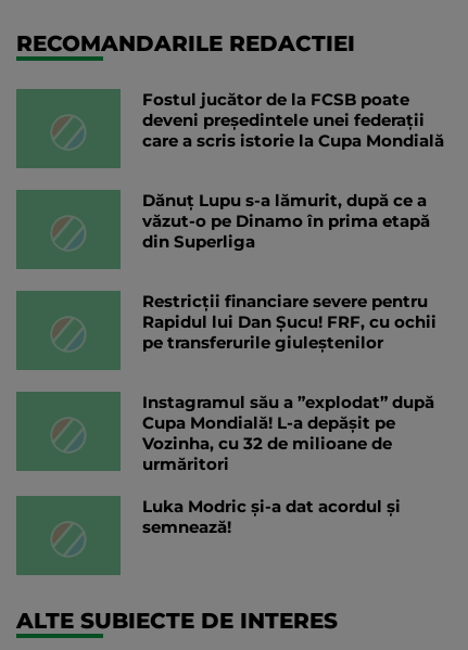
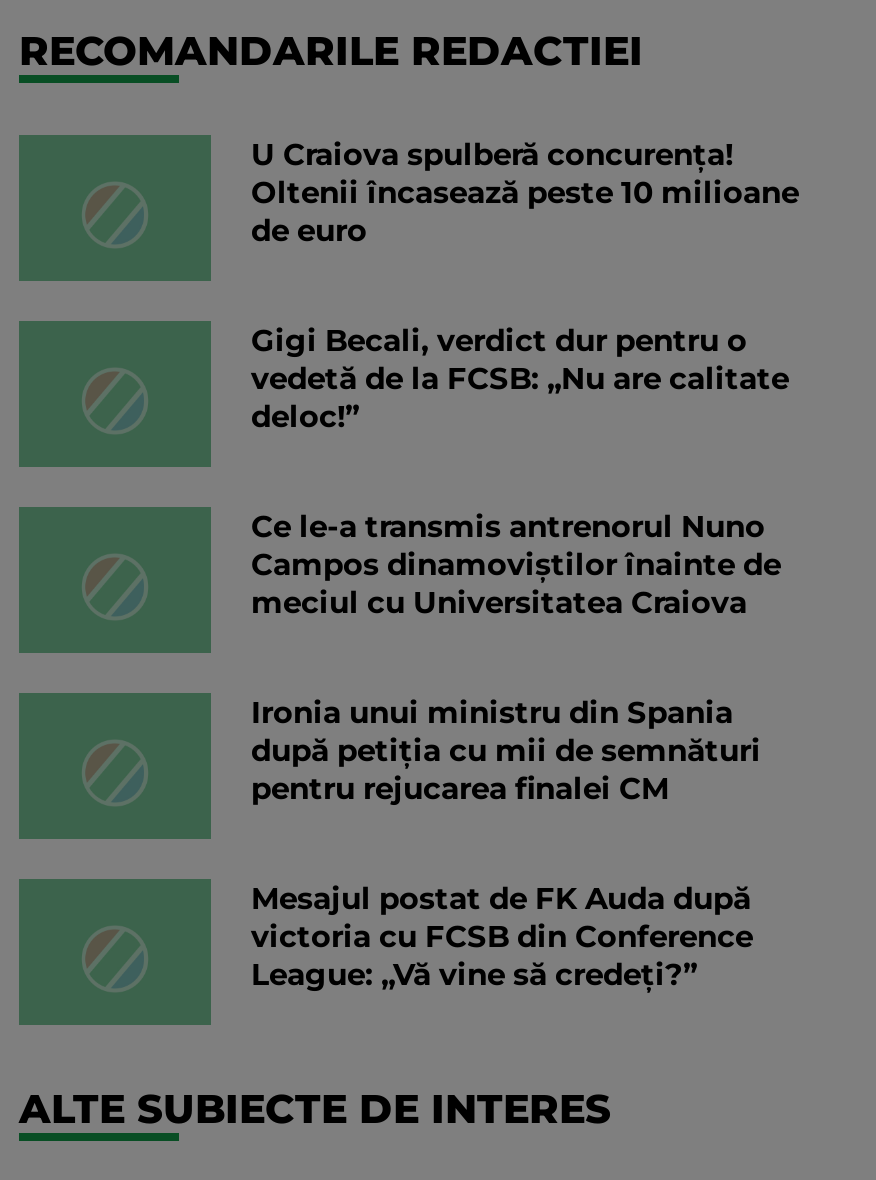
- Fostul jucător de la FCSB poate
- deveni președintele unei federații
- care a scris istorie la Cupa Mondială
+ U Craiova spulberă concurența!
+ Oltenii încasează peste 10 milioane
+ de euro

- Dănuț Lupu s-a lămurit, după ce a
- văzut-o pe Dinamo în prima etapă
- din Superliga
+ Gigi Becali, verdict dur pentru o
+ vedetă de la FCSB: „Nu are calitate
+ deloc!”

- Restricții financiare severe pentru
- Rapidul lui Dan Șucu! FRF, cu ochii
- pe transferurile giuleștenilor
+ Ce le-a transmis antrenorul Nuno
+ Campos dinamoviștilor înainte de
+ meciul cu Universitatea Craiova

- Instagramul său a ”explodat” după
- Cupa Mondială! L-a depășit pe
- Vozinha, cu 32 de milioane de
- urmăritori
+ Ironia unui ministru din Spania
+ după petiția cu mii de semnături
+ pentru rejucarea finalei CM

- Luka Modric și-a dat acordul și
- semnează!
+ Mesajul postat de FK Auda după
+ victoria cu FCSB din Conference
+ League: „Vă vine să credeți?”
